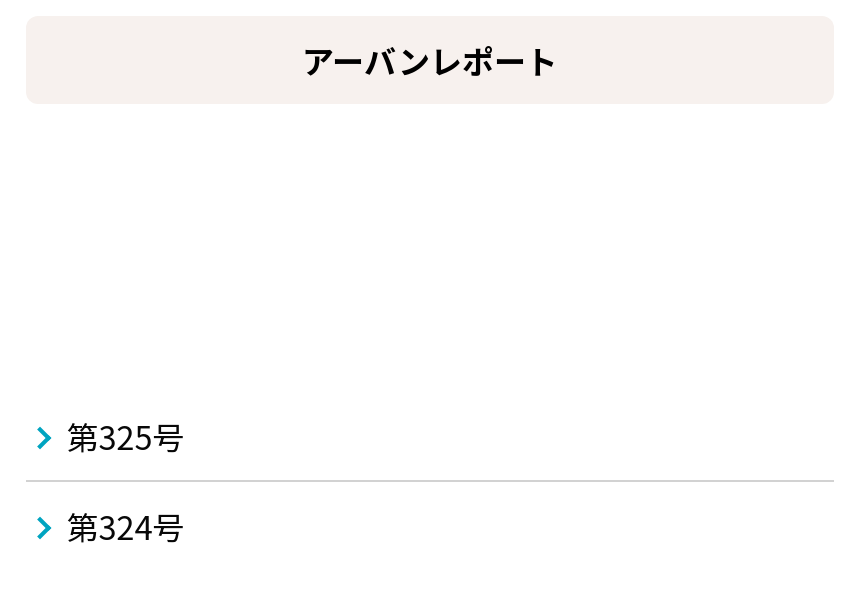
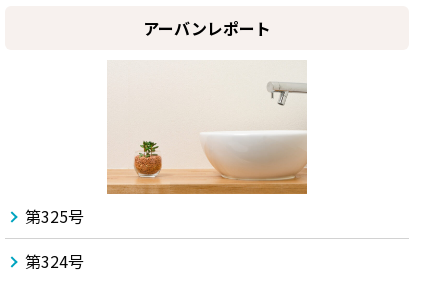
+ [image]
